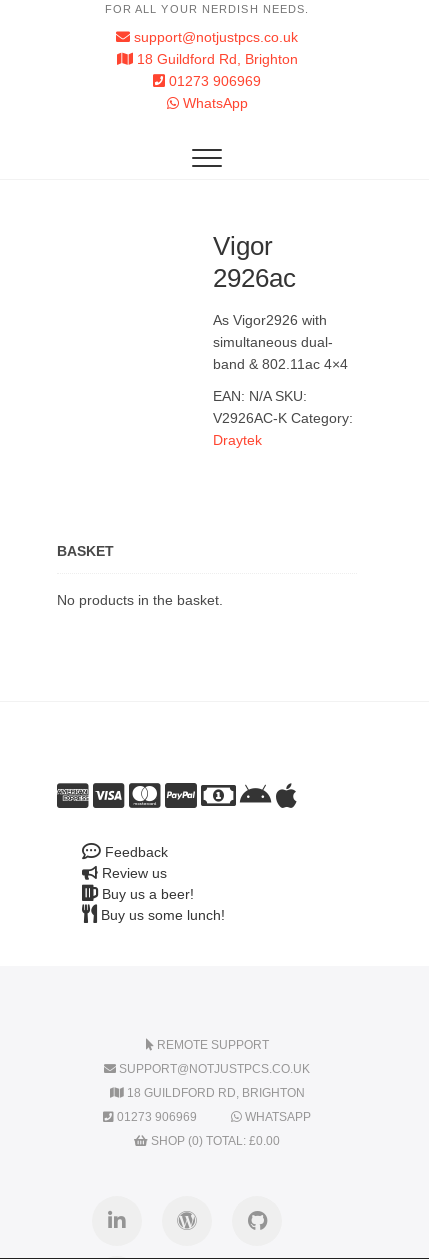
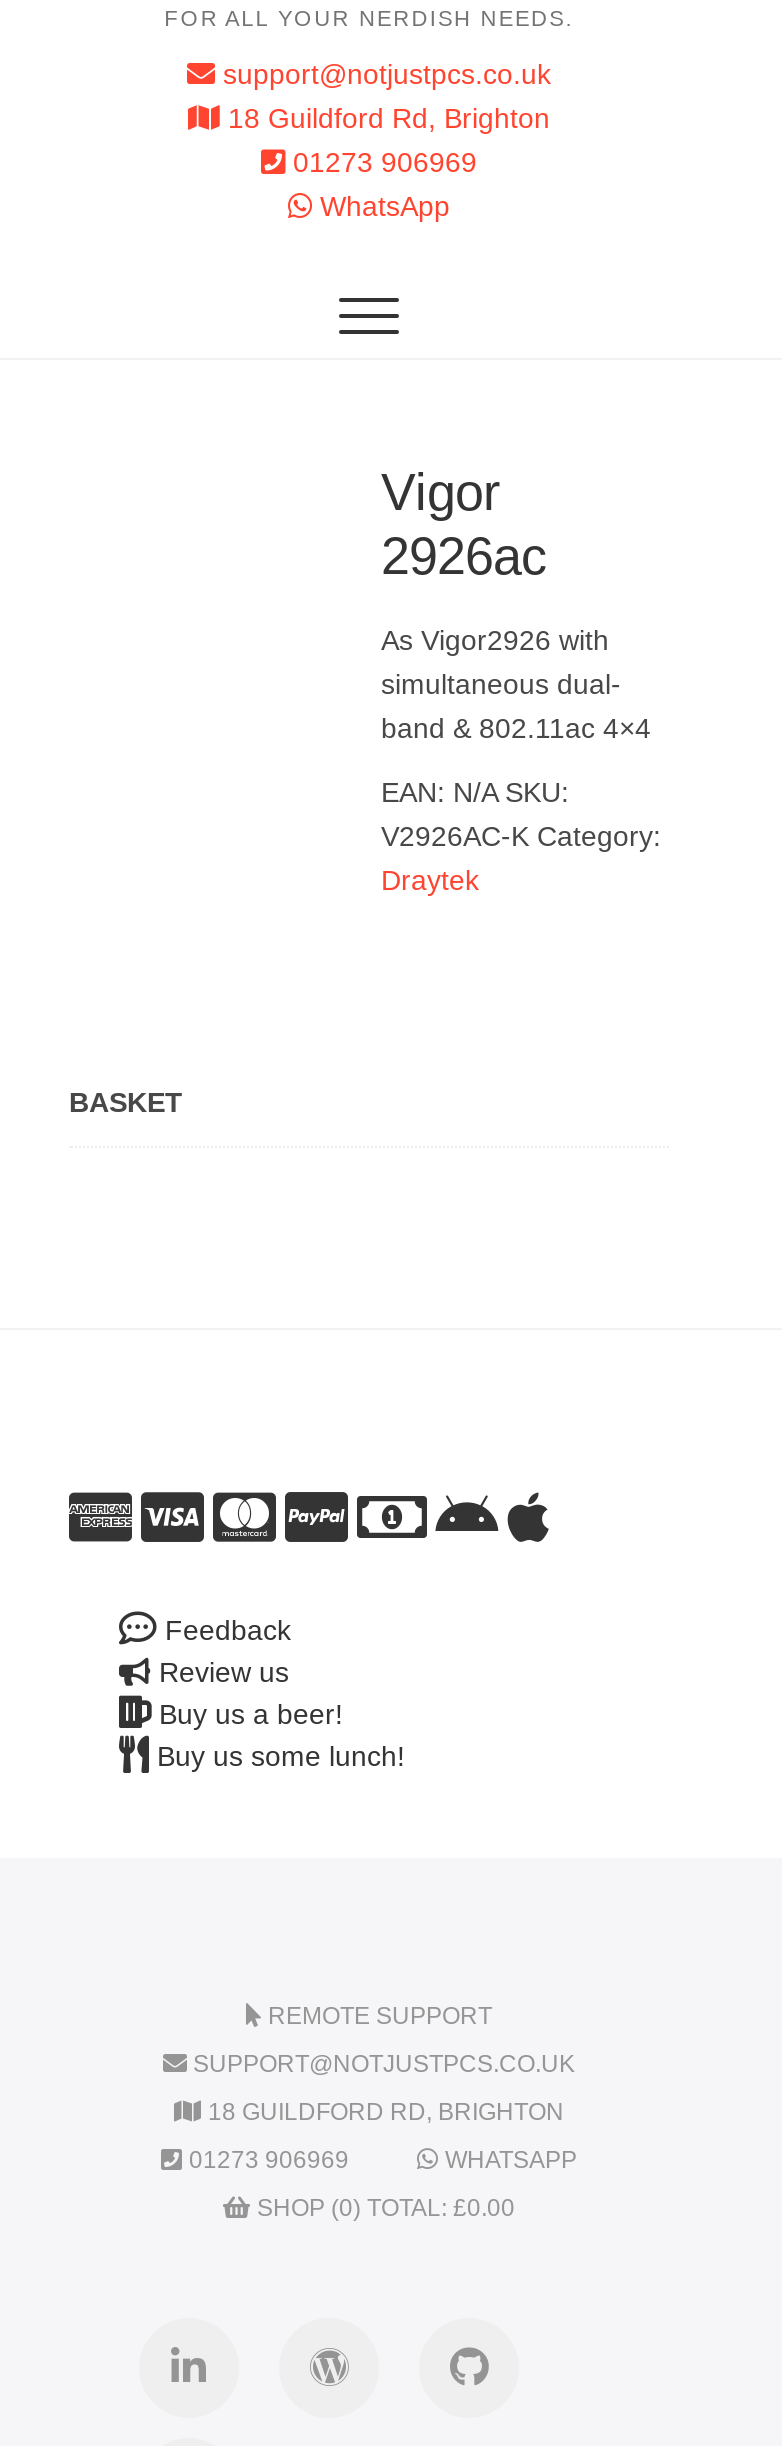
- No products in the basket.
